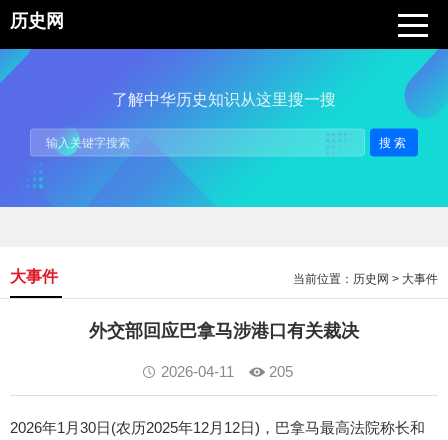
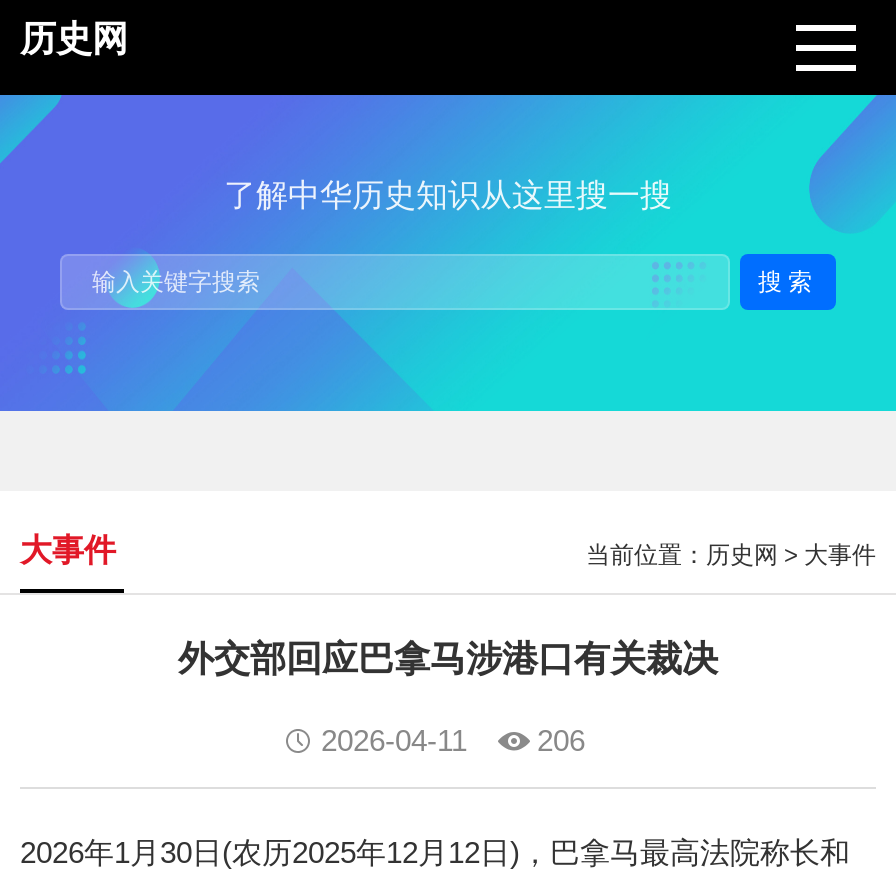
- 205
+ 206
